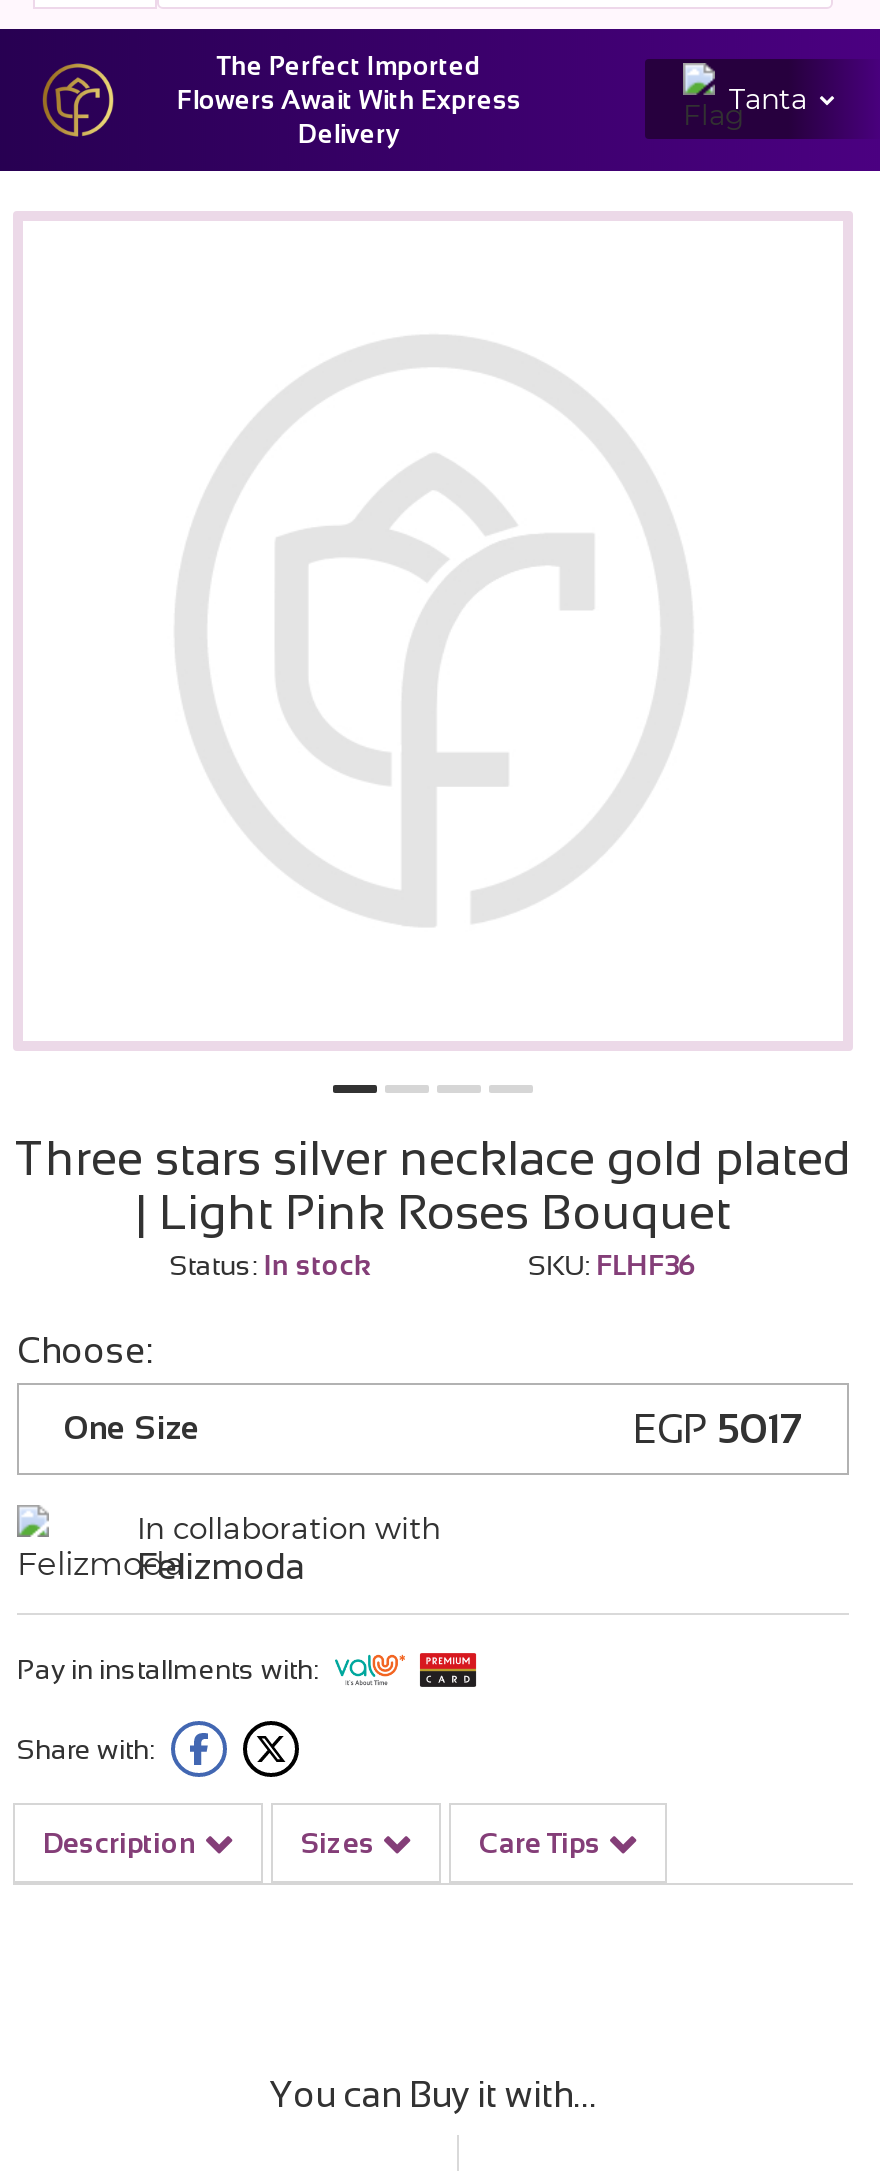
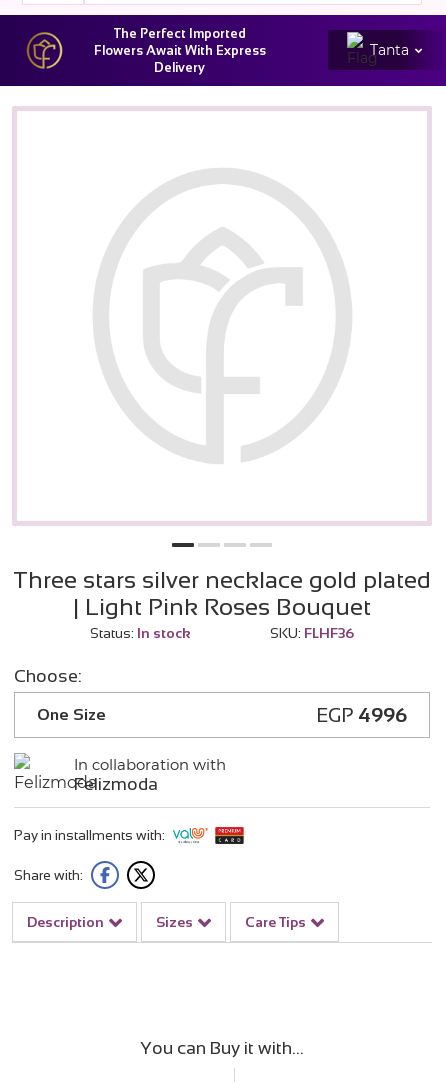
- EGP 5017
+ EGP 4996
